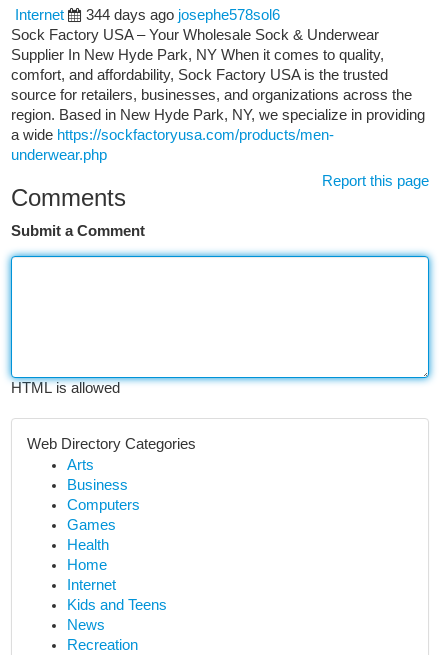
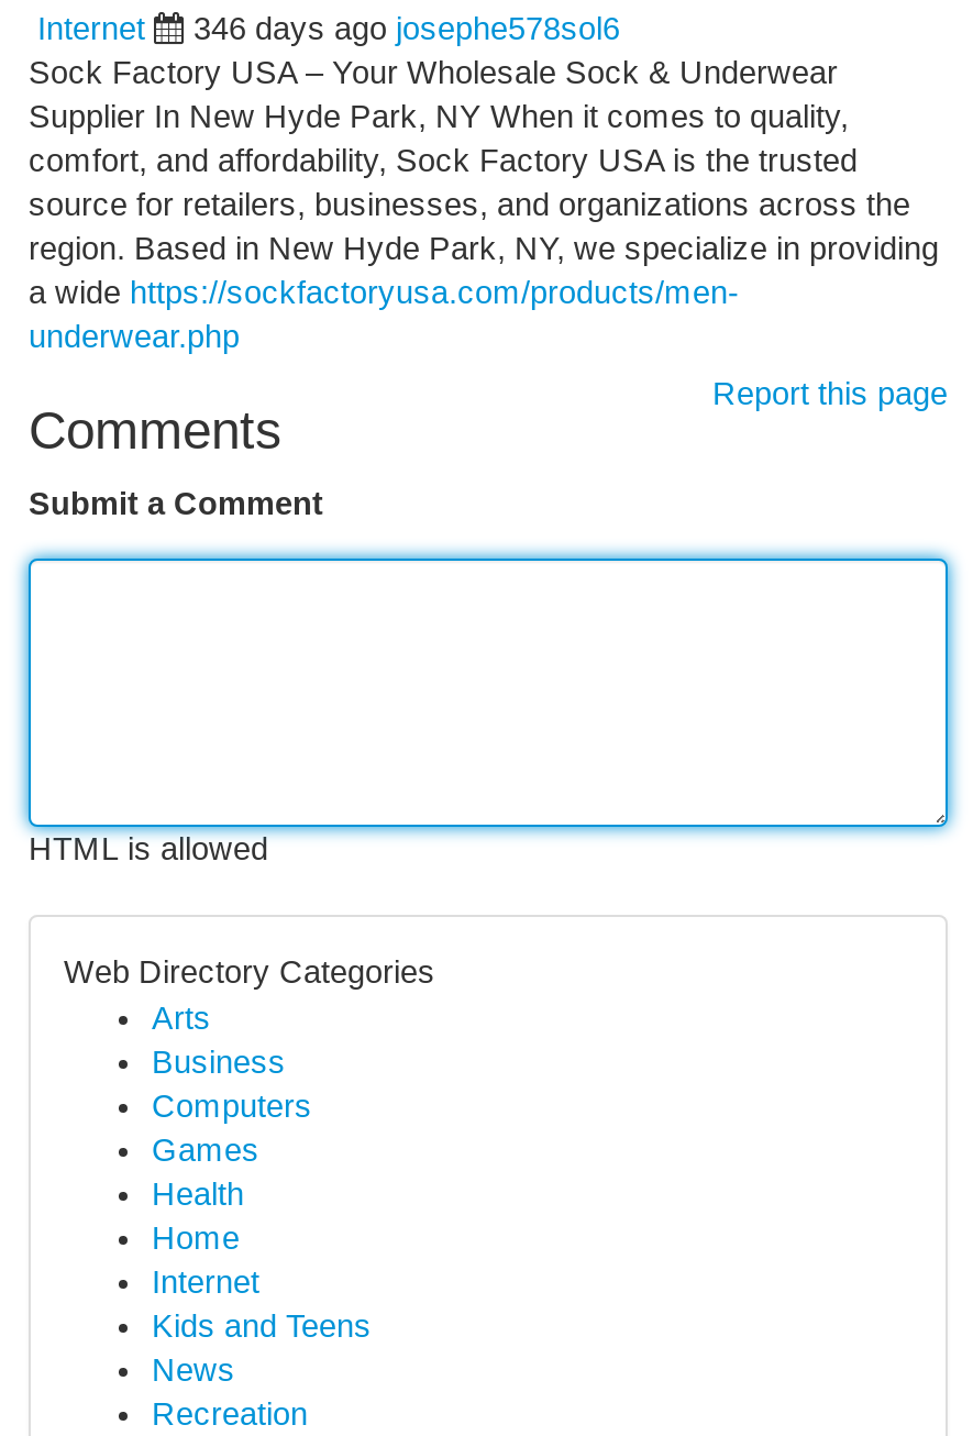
- 344 days ago josephe578sol6
+ 346 days ago josephe578sol6
